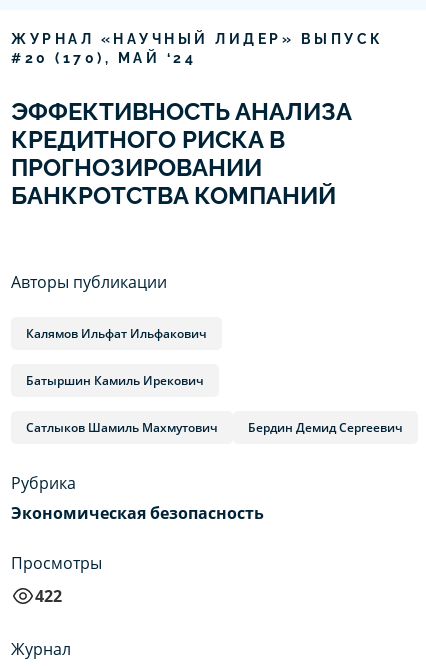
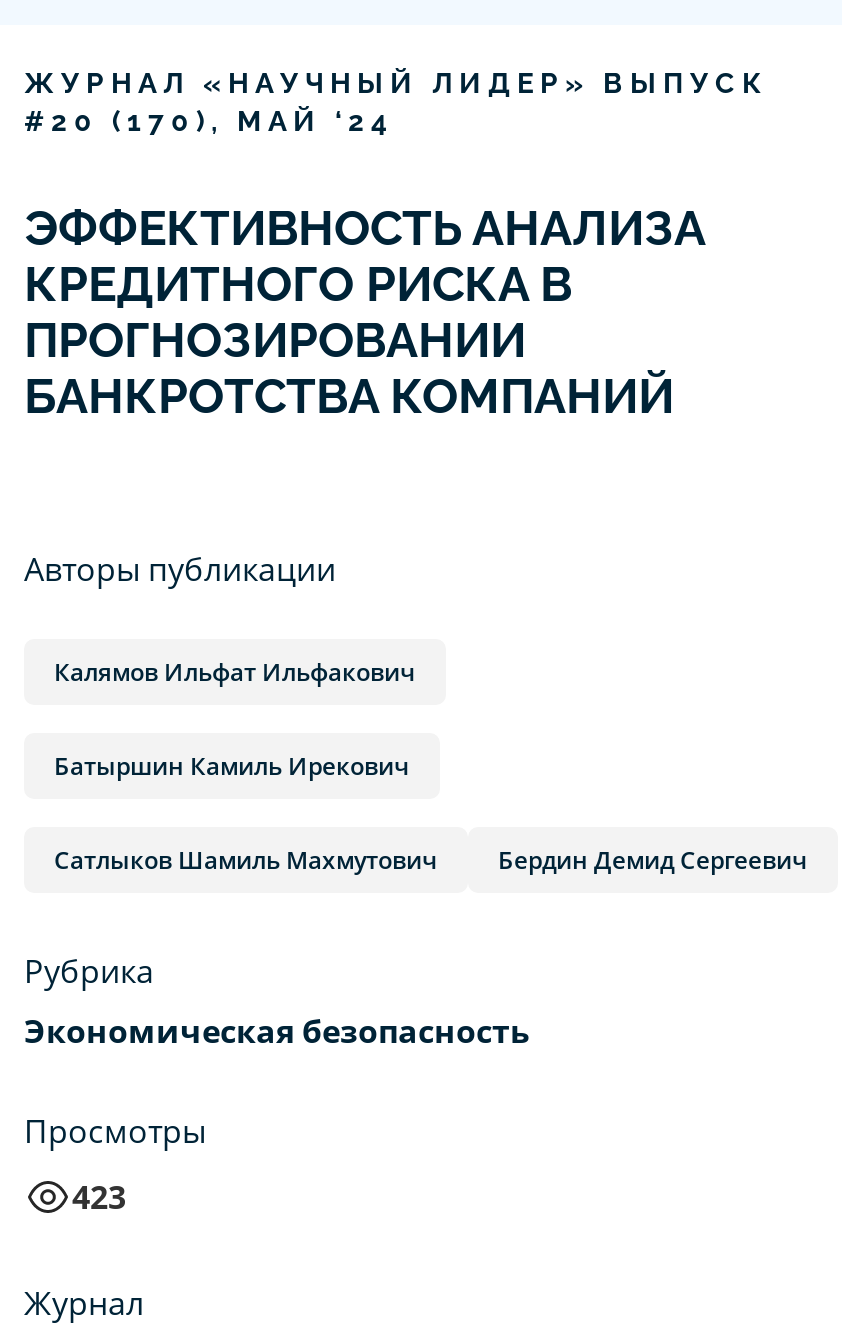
- 422
+ 423
